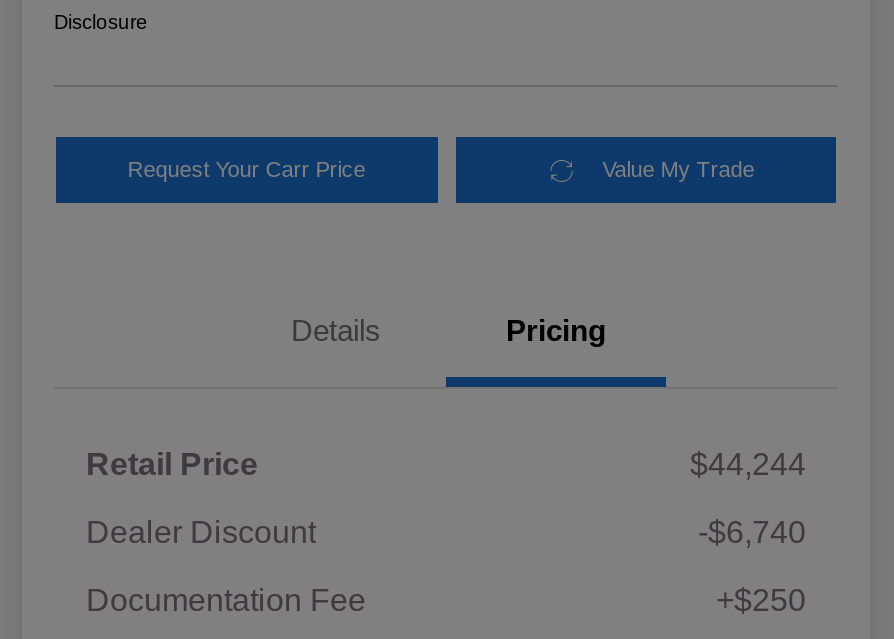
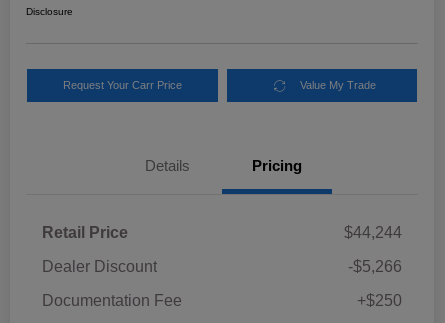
- -$6,740
+ -$5,266
